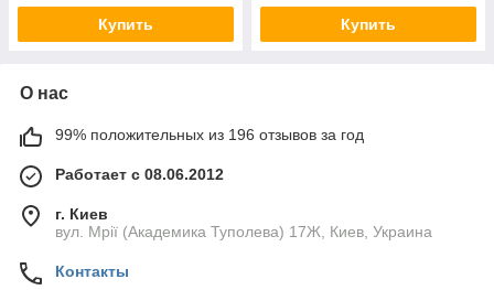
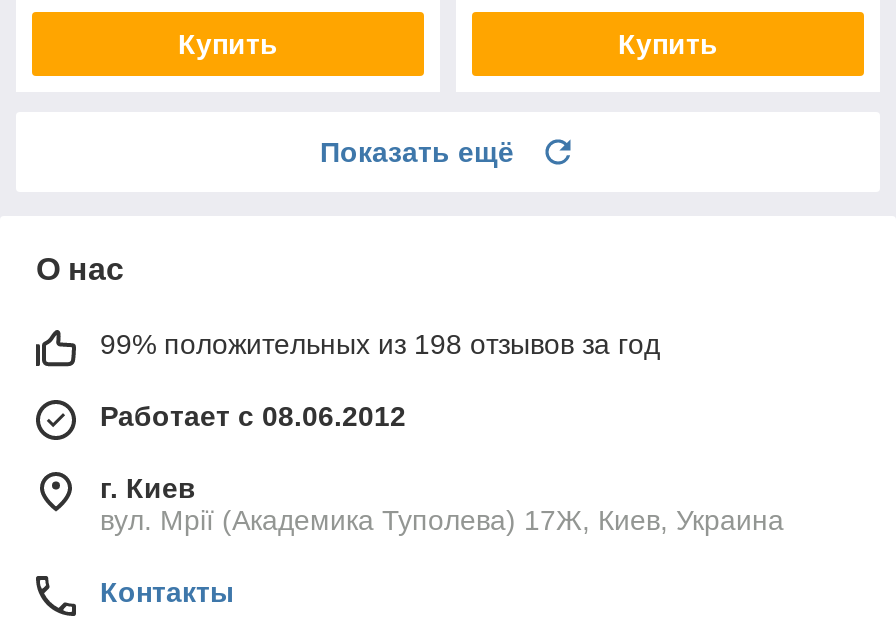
+ Показать ещё

- 99% положительных из 196 отзывов за год
+ 99% положительных из 198 отзывов за год
